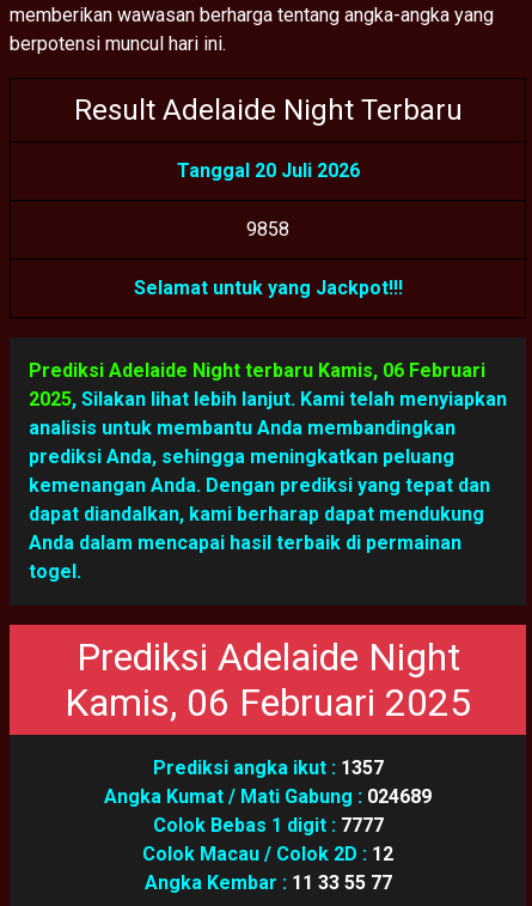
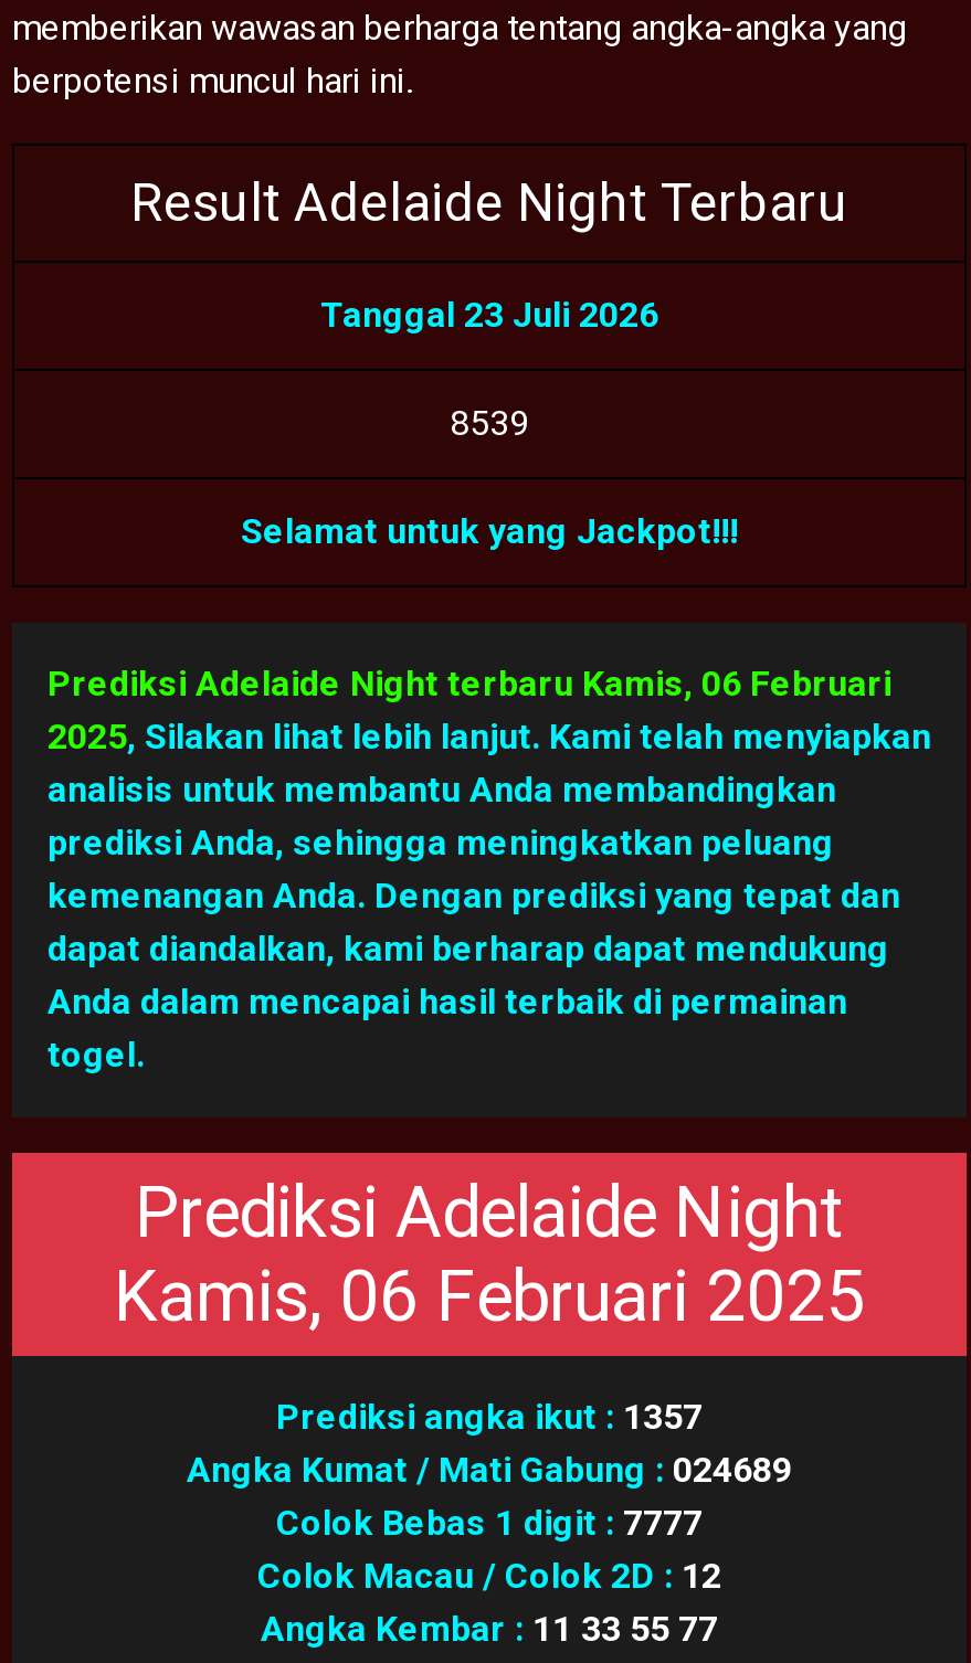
- Tanggal 20 Juli 2026
+ Tanggal 23 Juli 2026

- 9858
+ 8539
